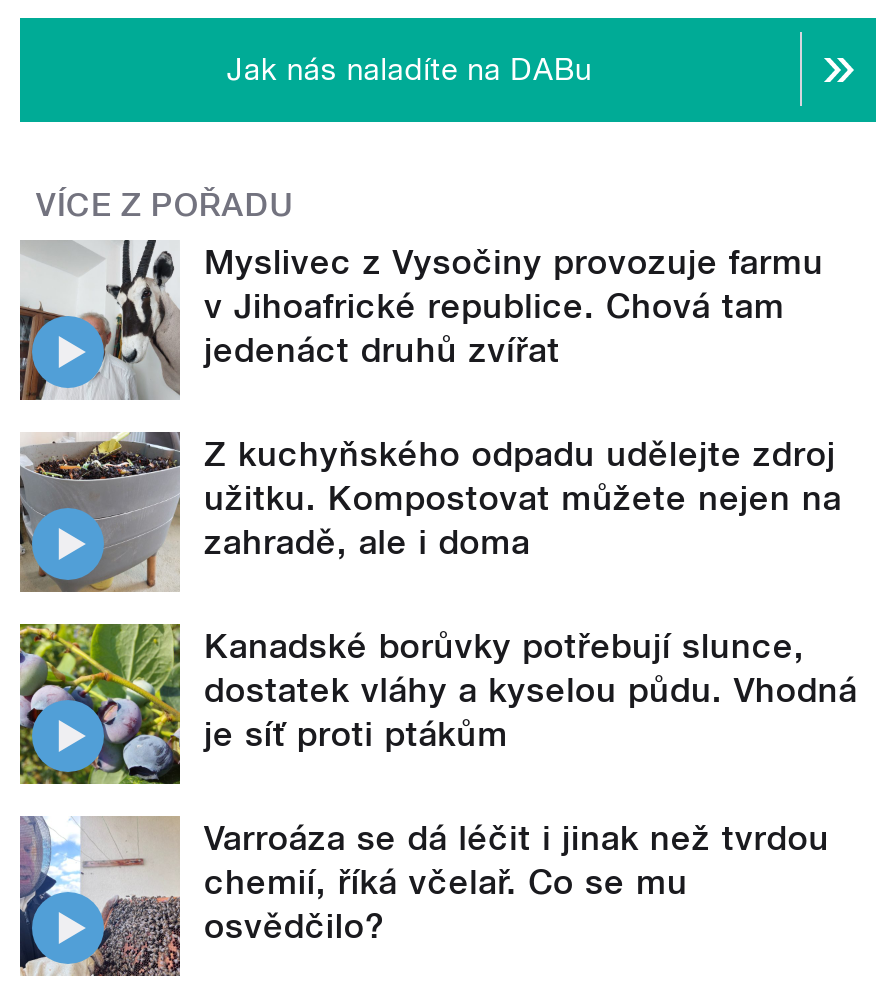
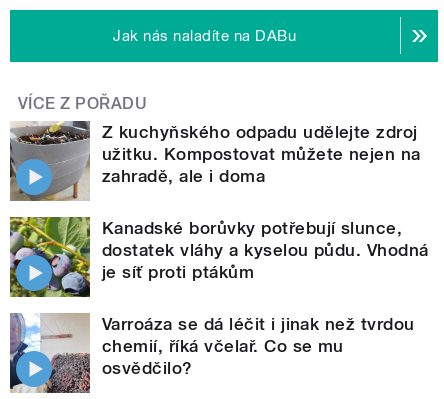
- [image]
- Myslivec z Vysočiny provozuje farmu
- v Jihoafrické republice. Chová tam
- jedenáct druhů zvířat
